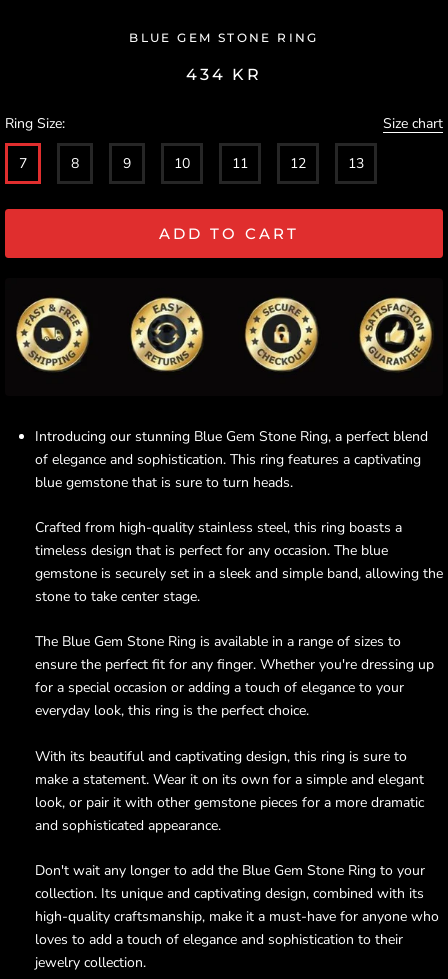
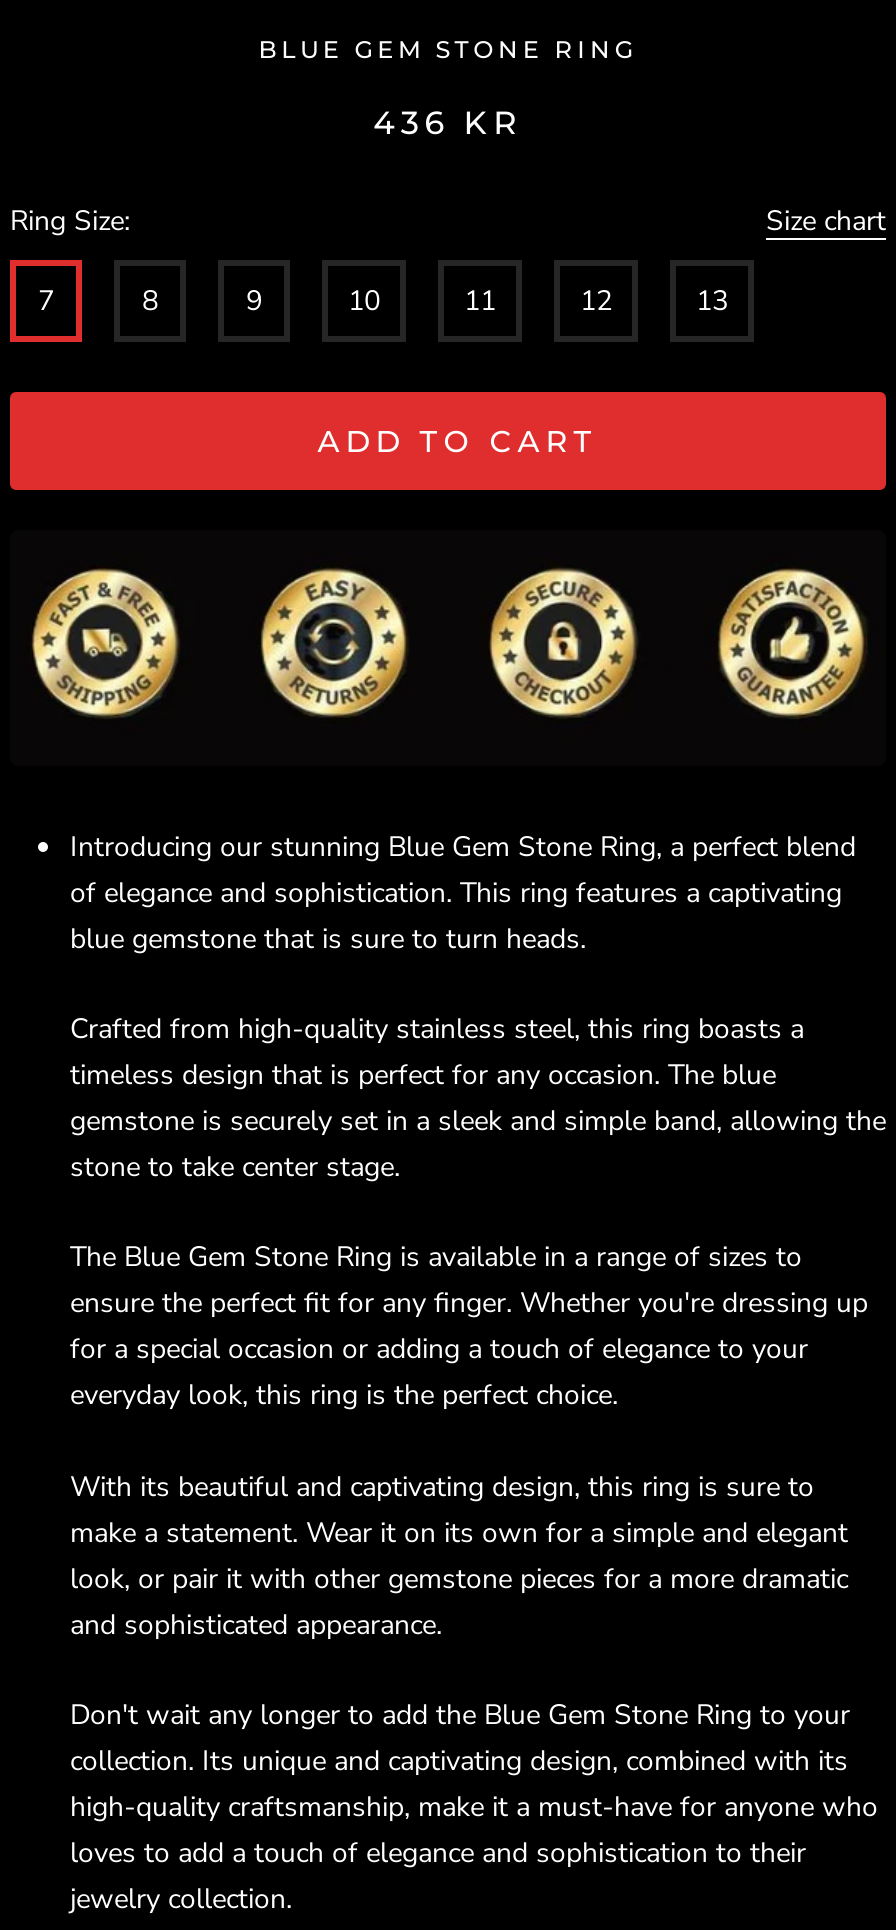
- 434 KR
+ 436 KR
